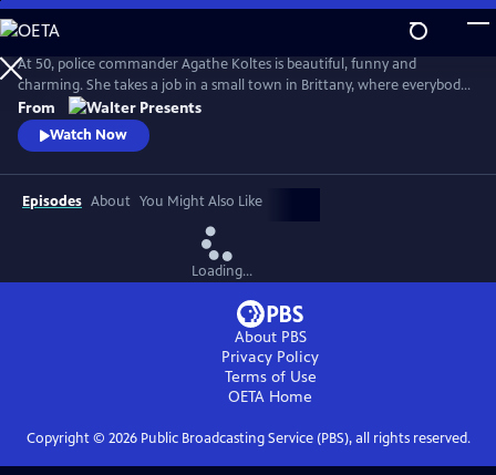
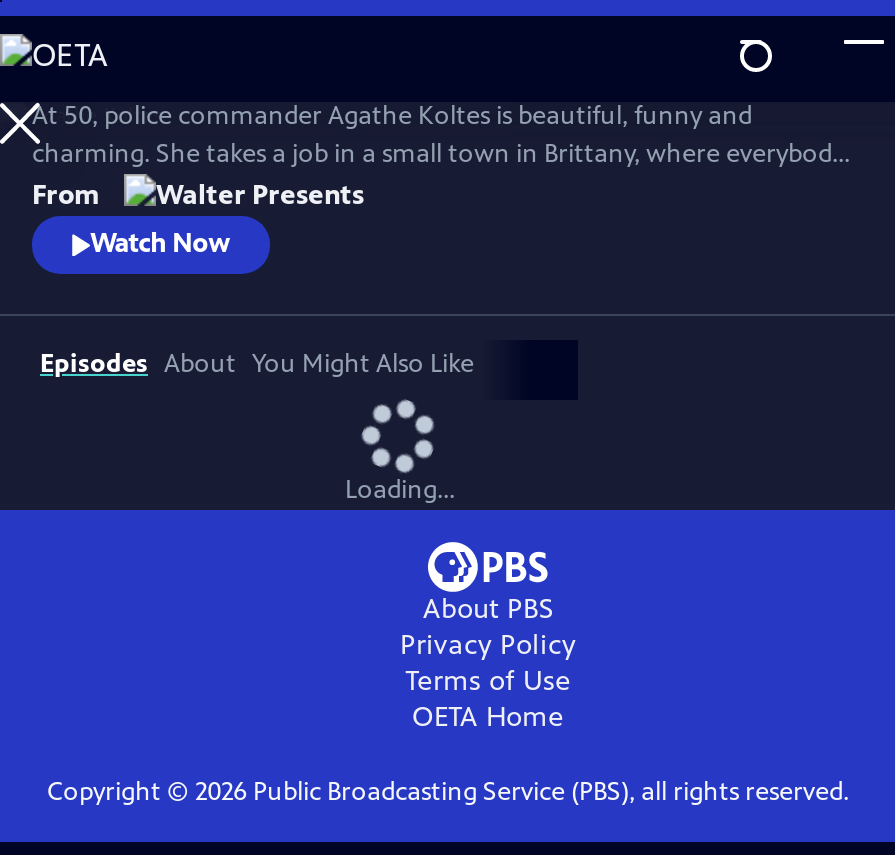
- [image]
+ [image]
